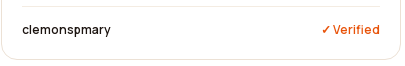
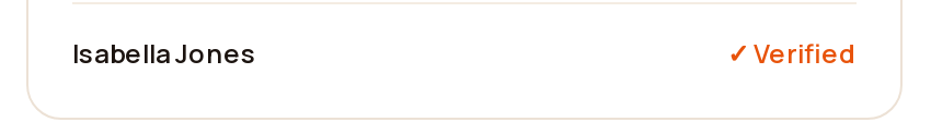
- clemonspmary
+ Isabella Jones
